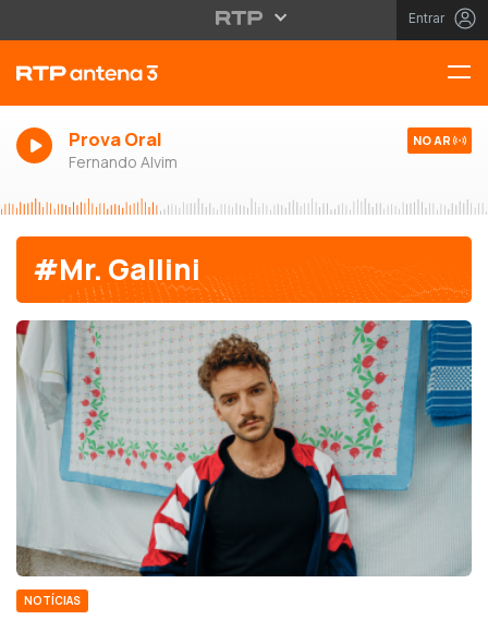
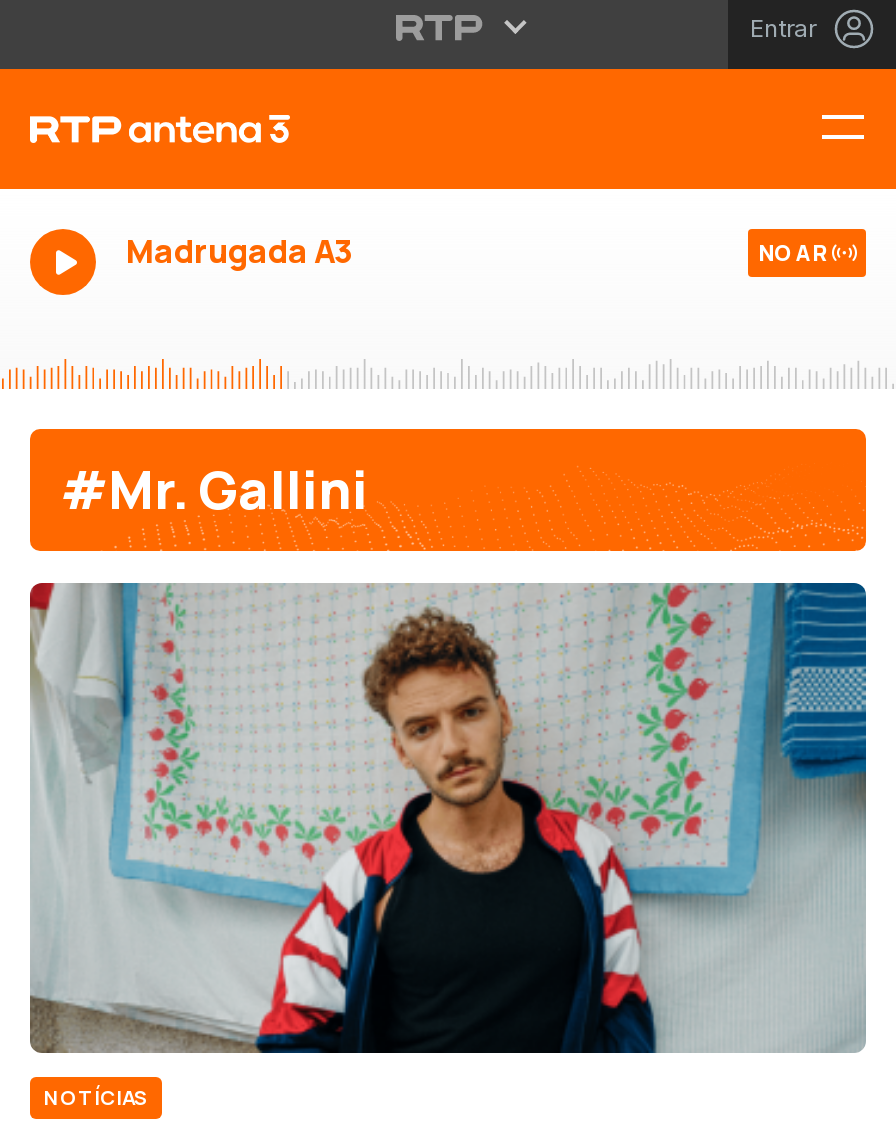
- Prova Oral
- Fernando Alvim
+ Madrugada A3
